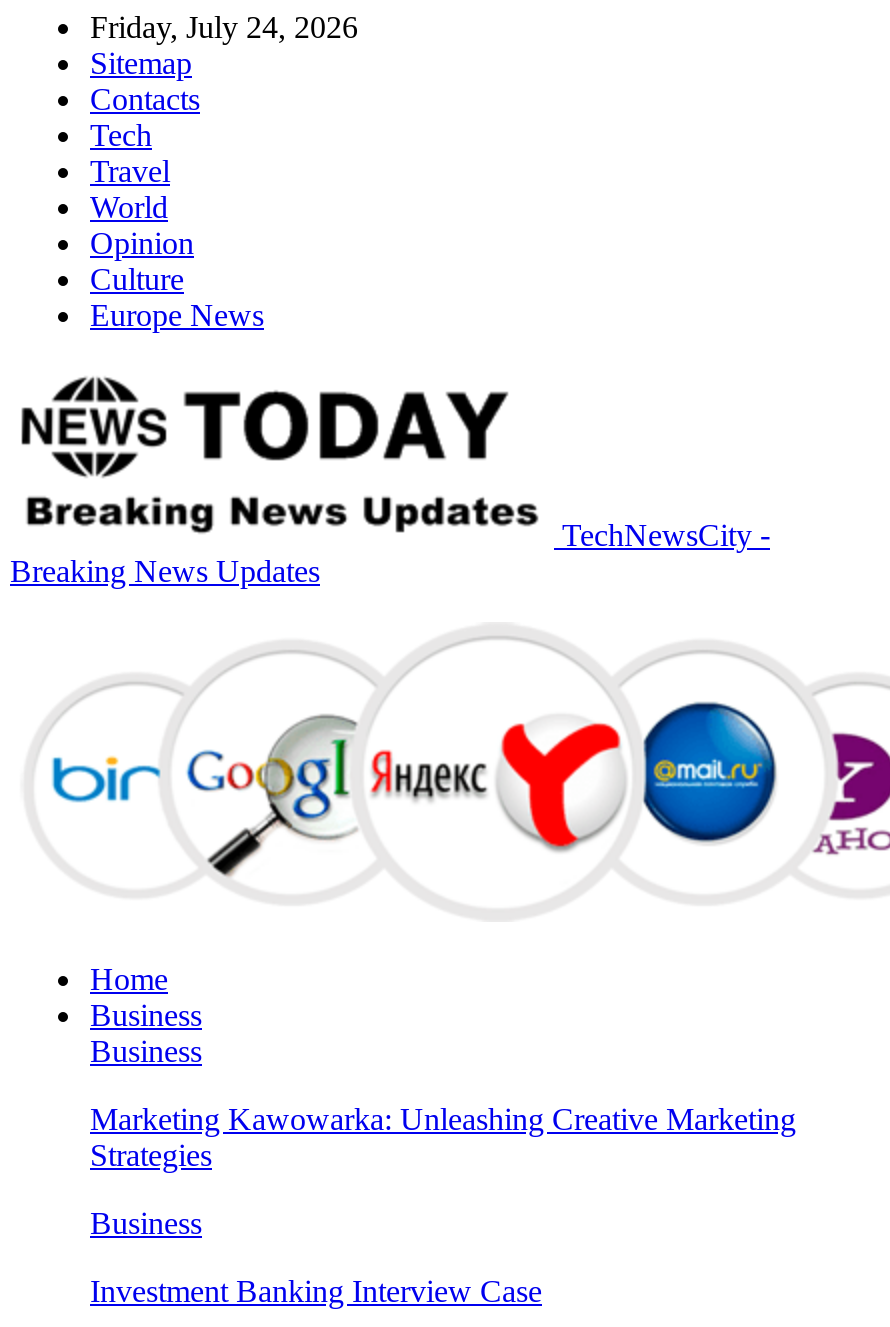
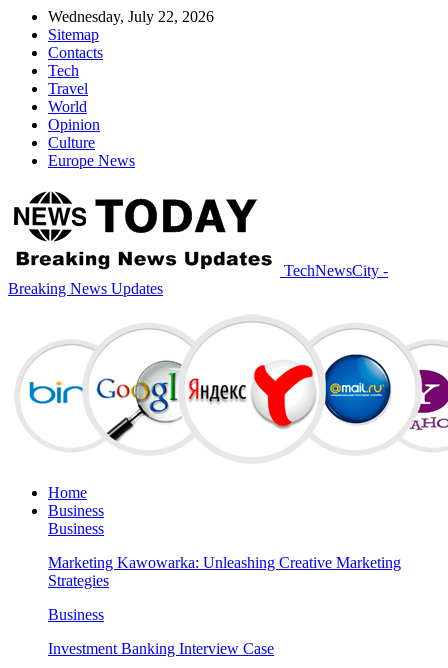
- Friday, July 24, 2026
+ Wednesday, July 22, 2026
